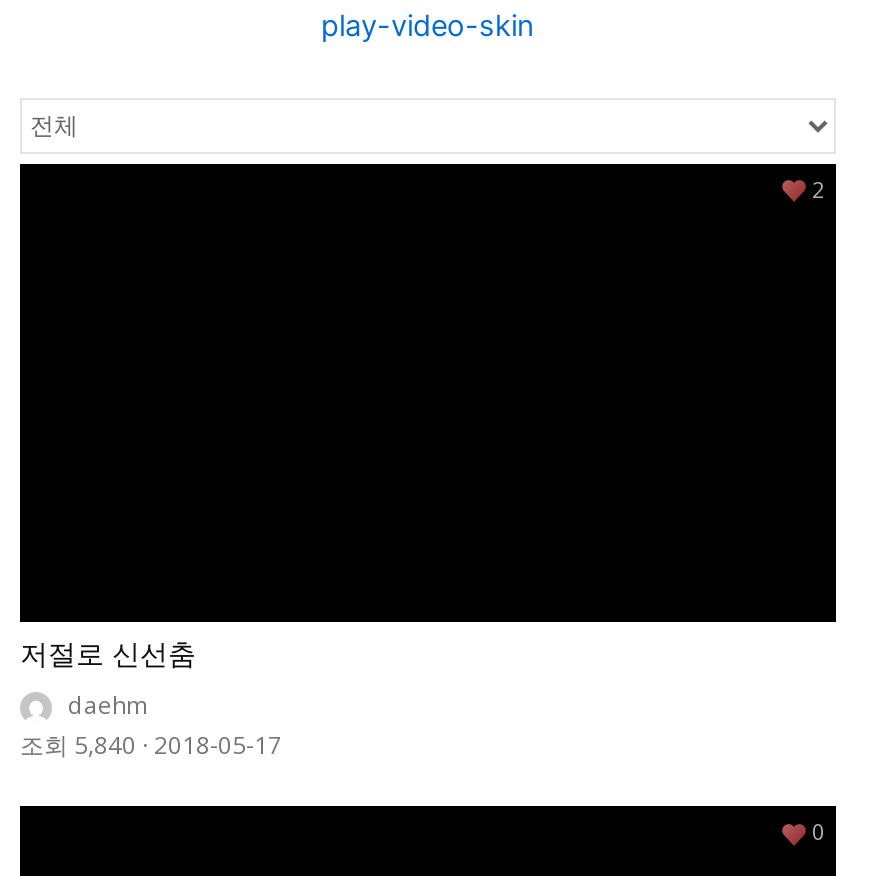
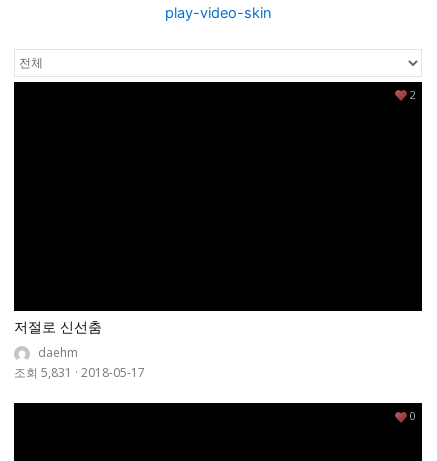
- 조회 5,840 · 2018-05-17
+ 조회 5,831 · 2018-05-17
